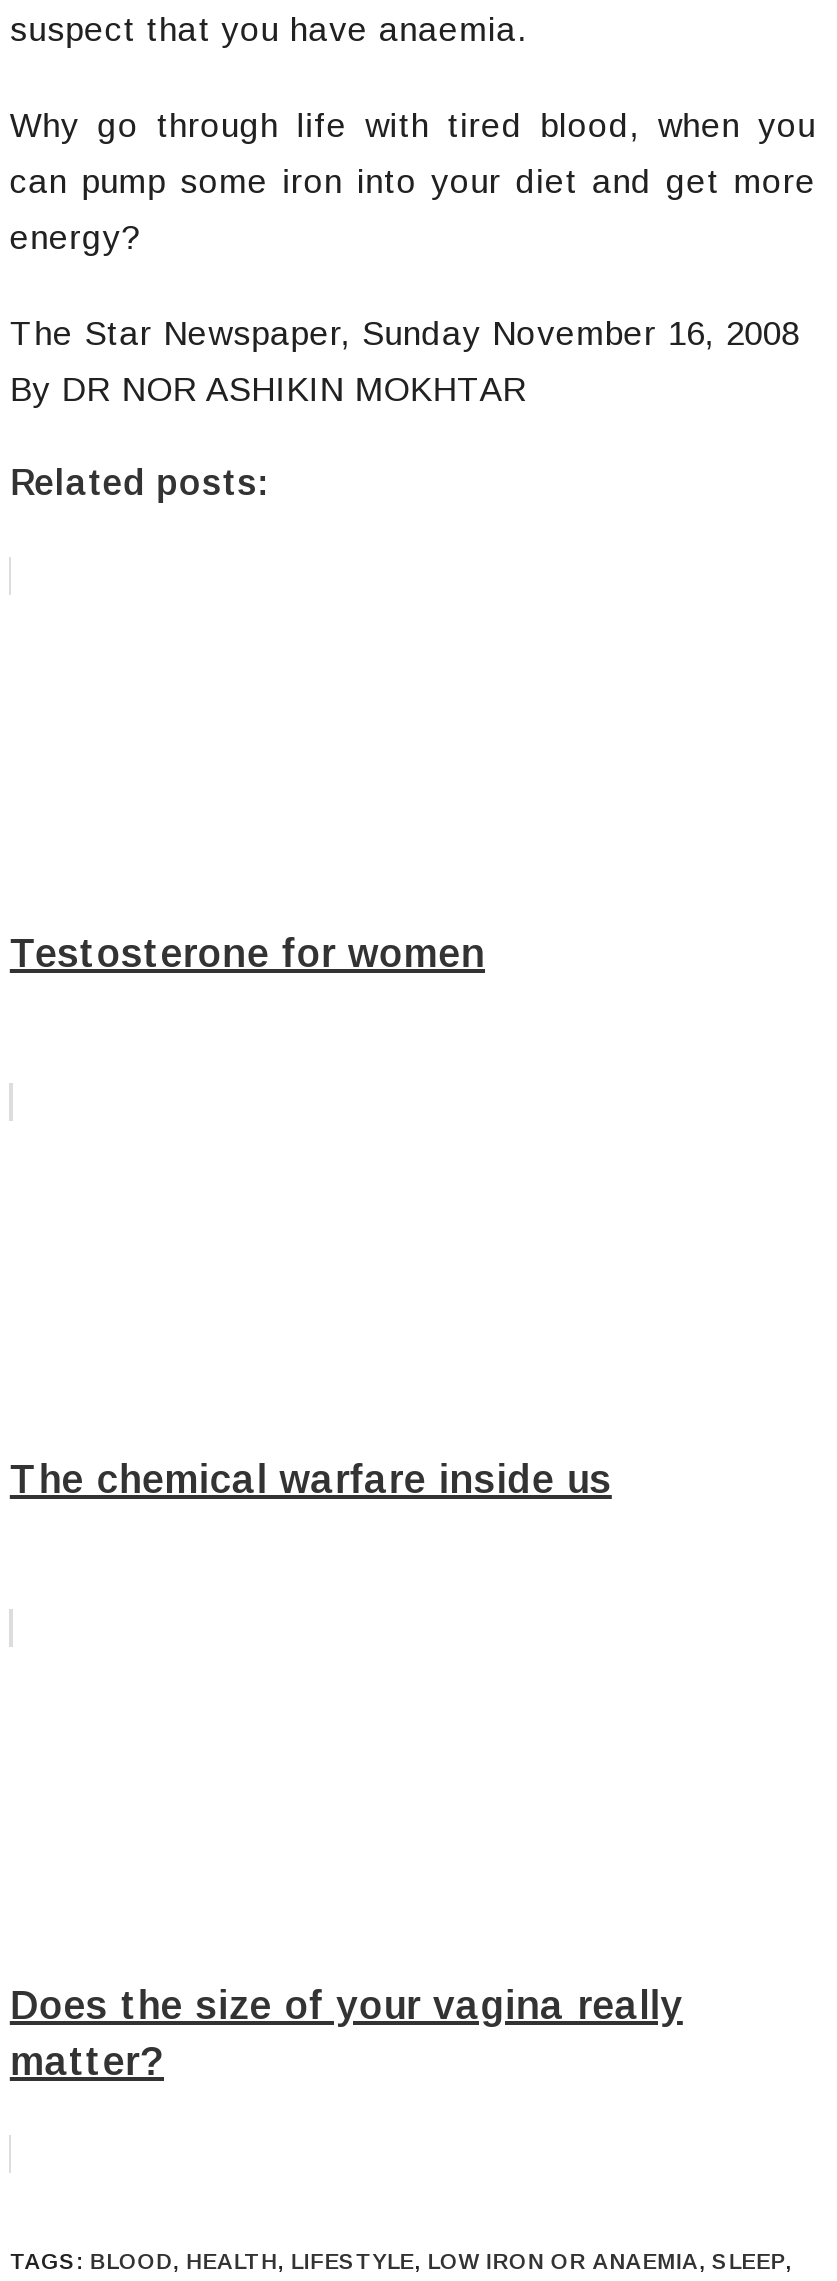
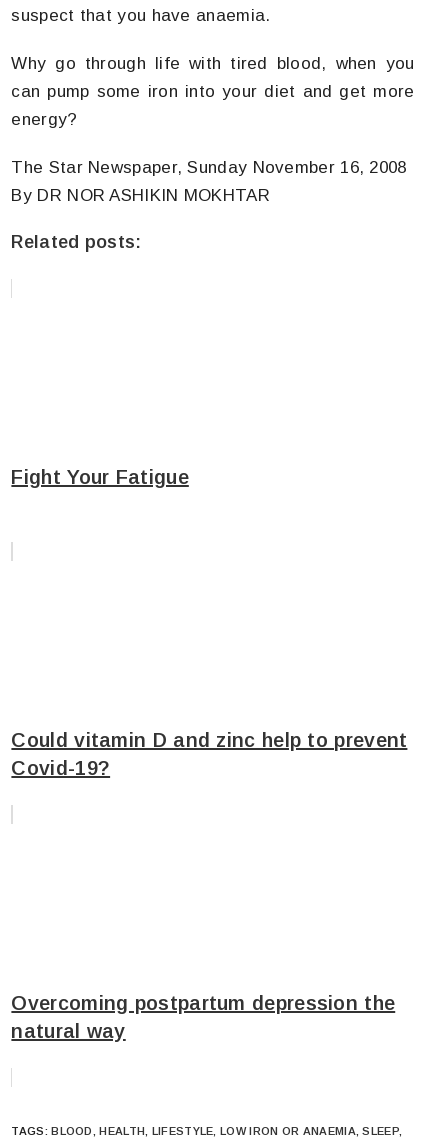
- Testosterone for women
+ Fight Your Fatigue

- The chemical warfare inside us
+ Could vitamin D and zinc help to prevent
+ Covid-19?

- Does the size of your vagina really
- matter?
+ Overcoming postpartum depression the
+ natural way
